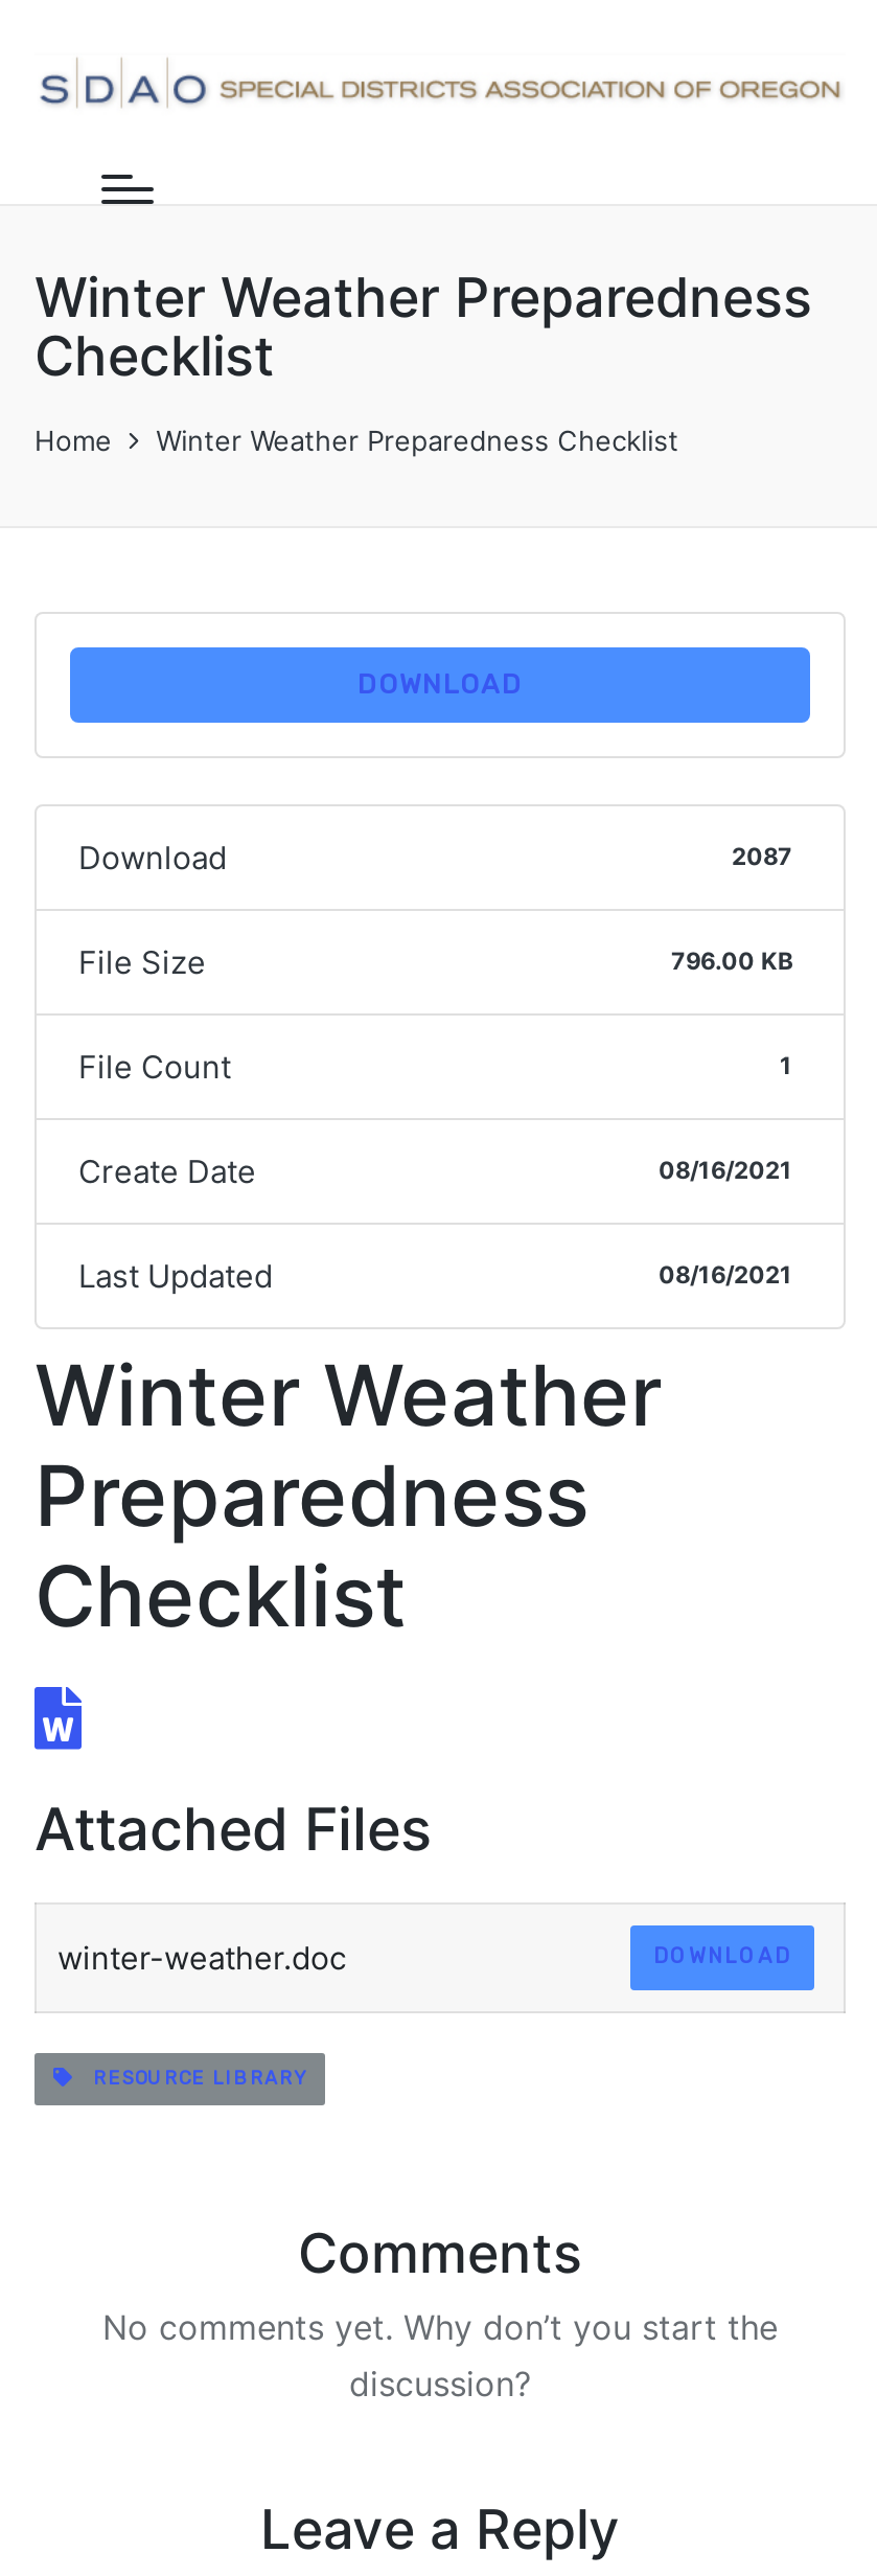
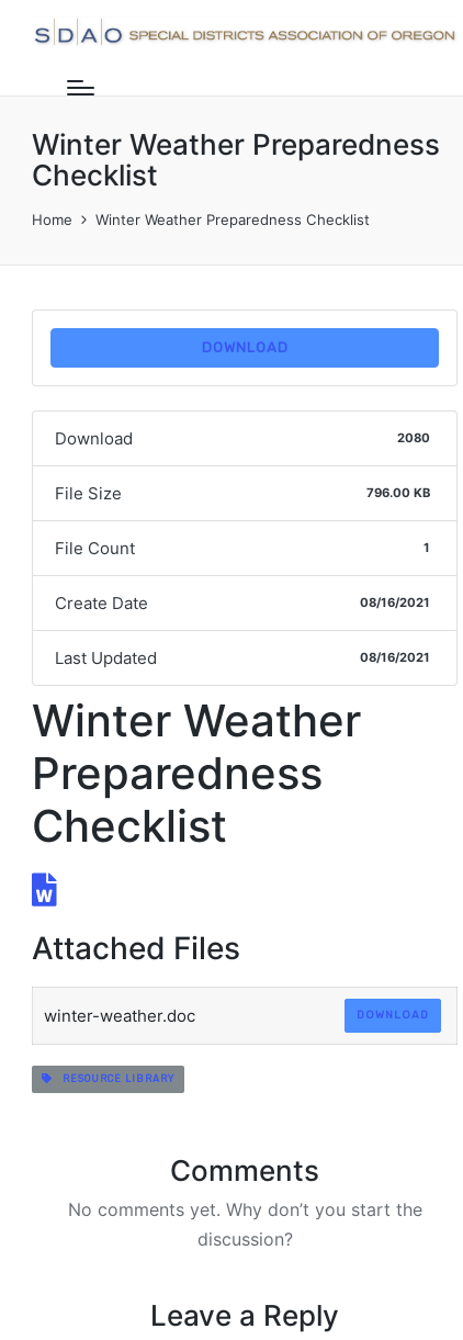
- 2087
+ 2080
